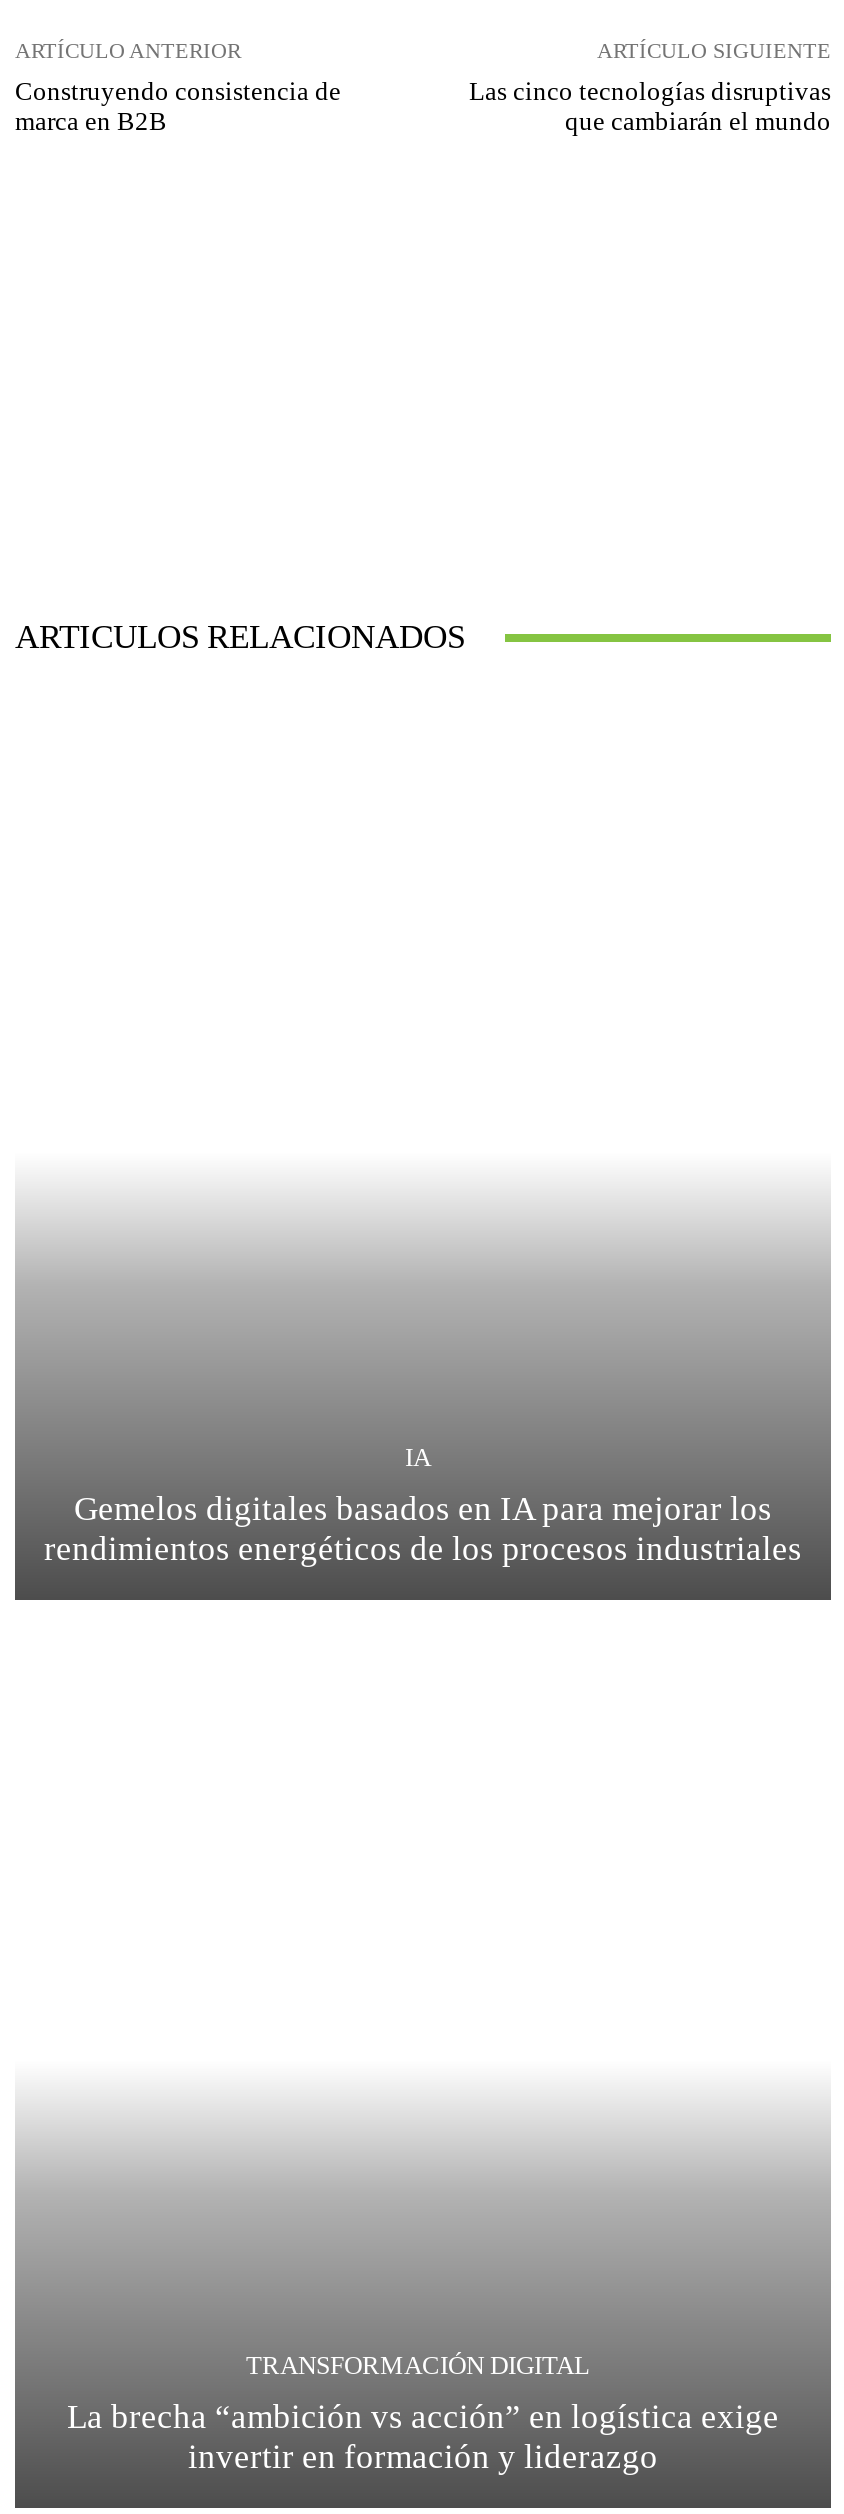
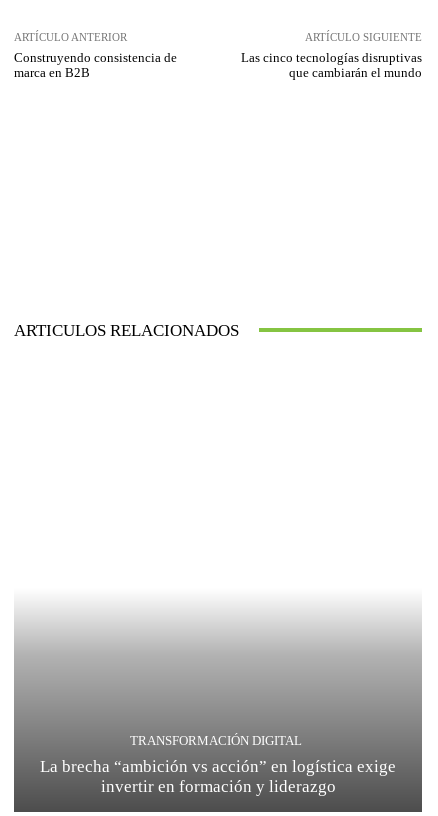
- IA
- Gemelos digitales basados en IA para mejorar los
- rendimientos energéticos de los procesos industriales
